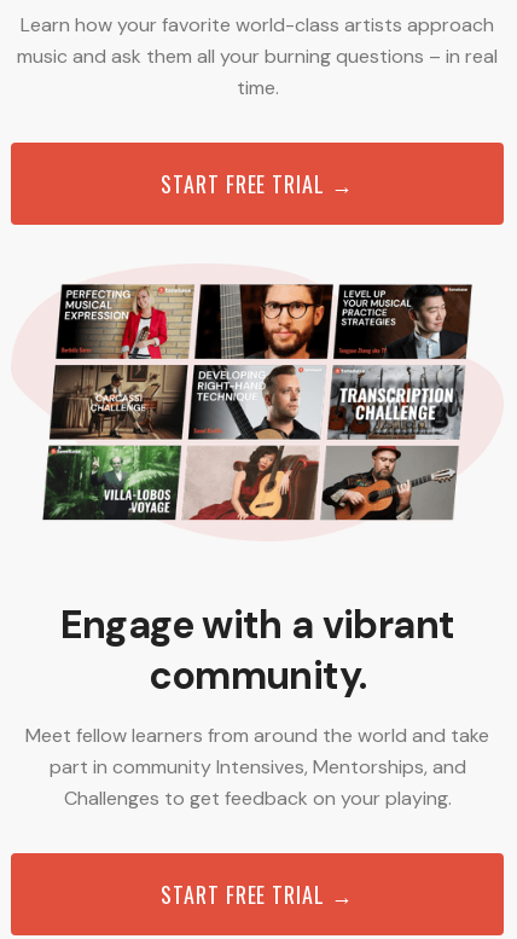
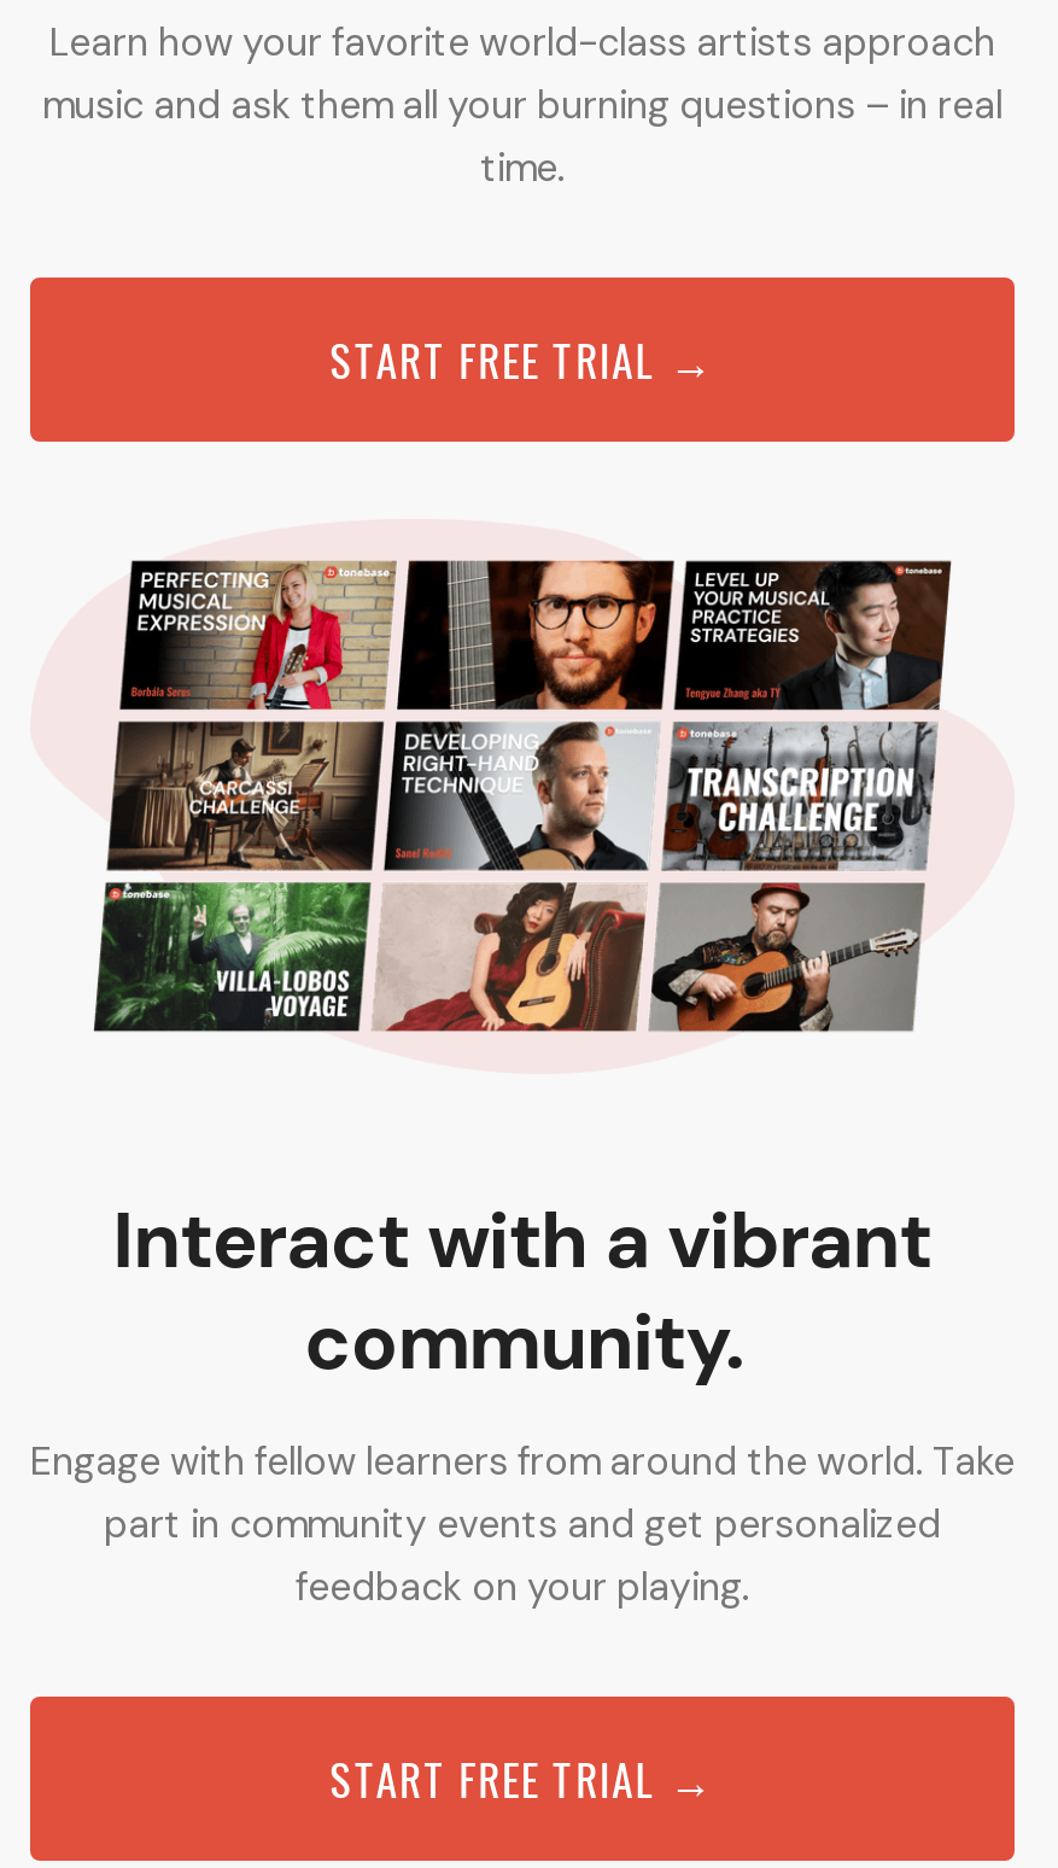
- Engage with a vibrant
+ Interact with a vibrant

- Meet fellow learners from around the world and take
- part in community Intensives, Mentorships, and
- Challenges to get feedback on your playing.
+ Engage with fellow learners from around the world. Take
+ part in community events and get personalized
+ feedback on your playing.
